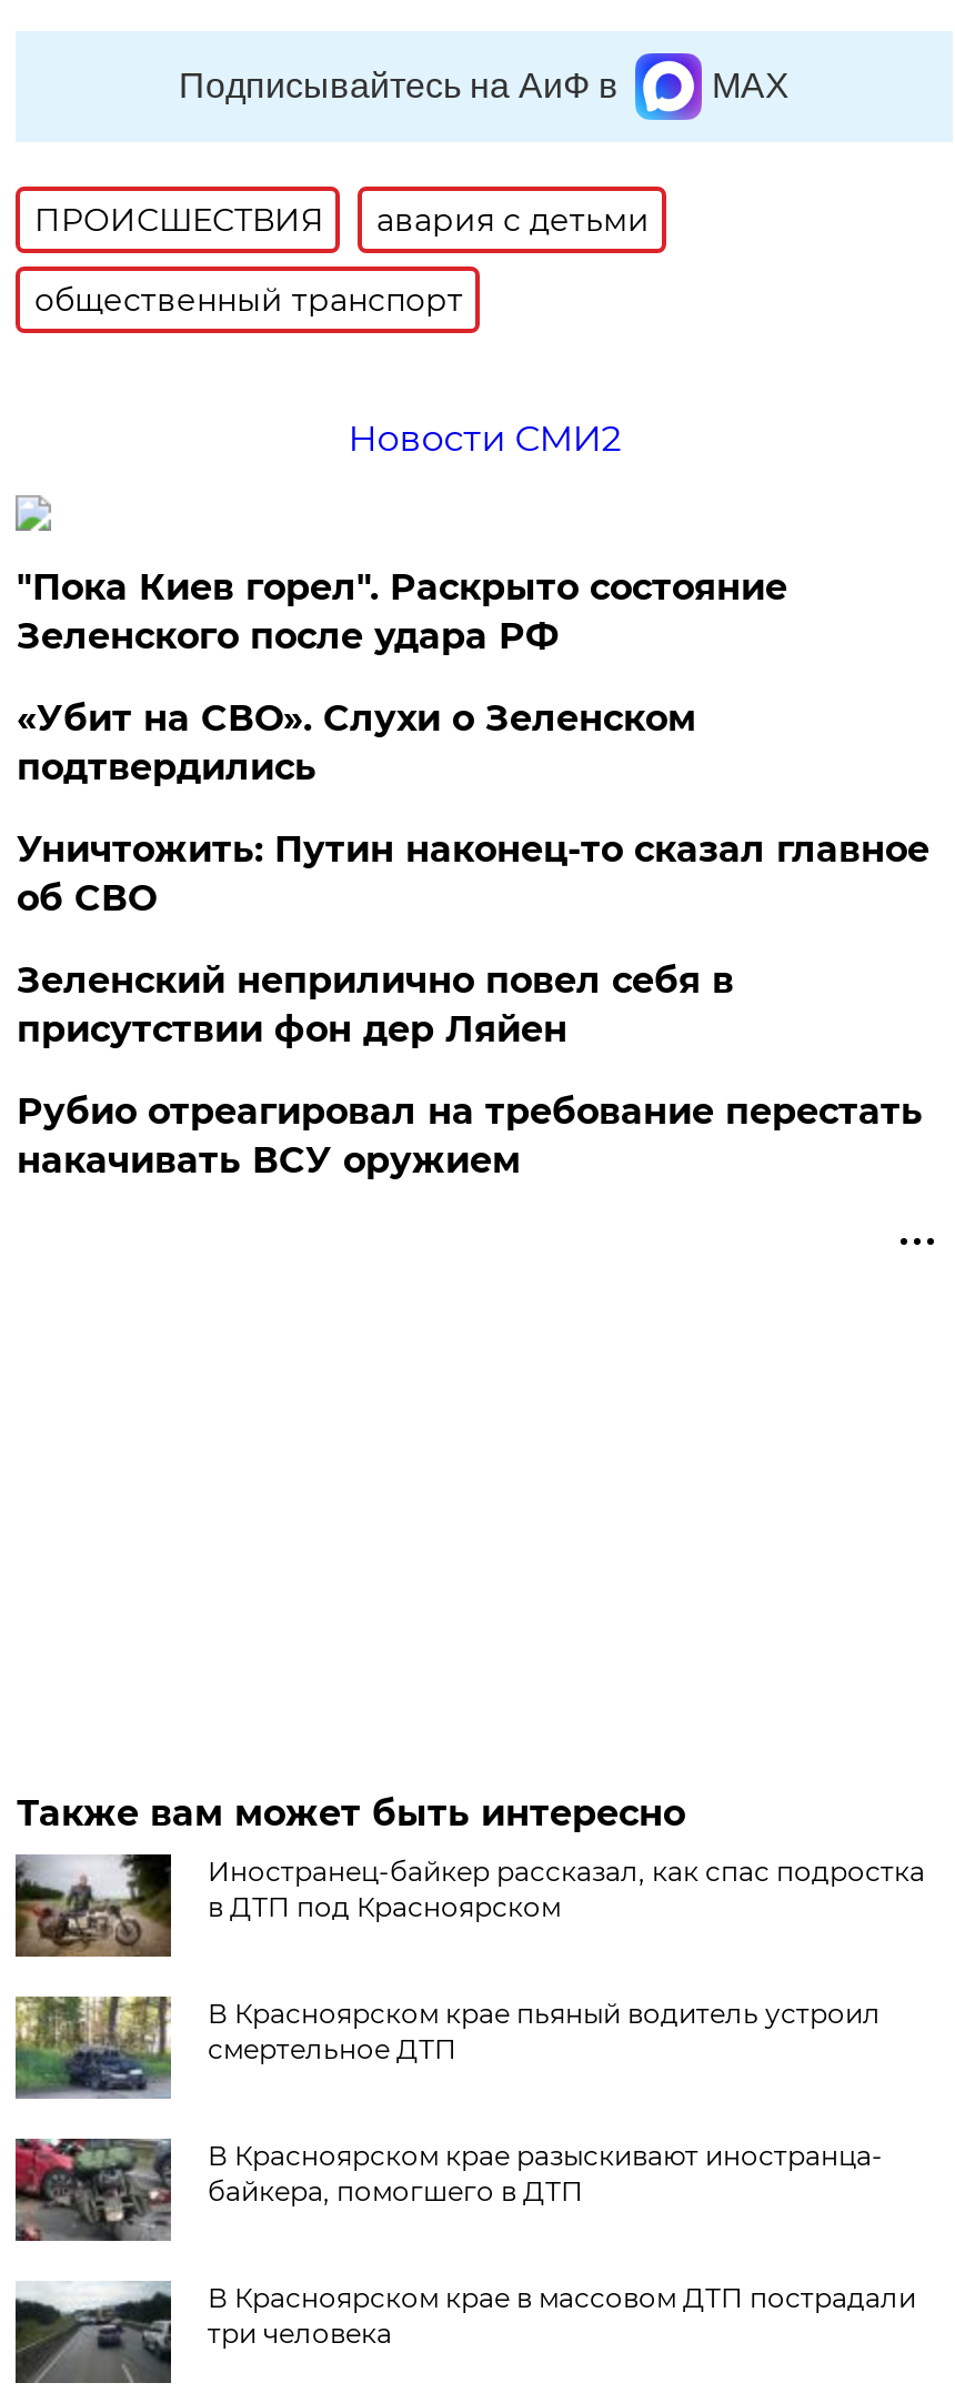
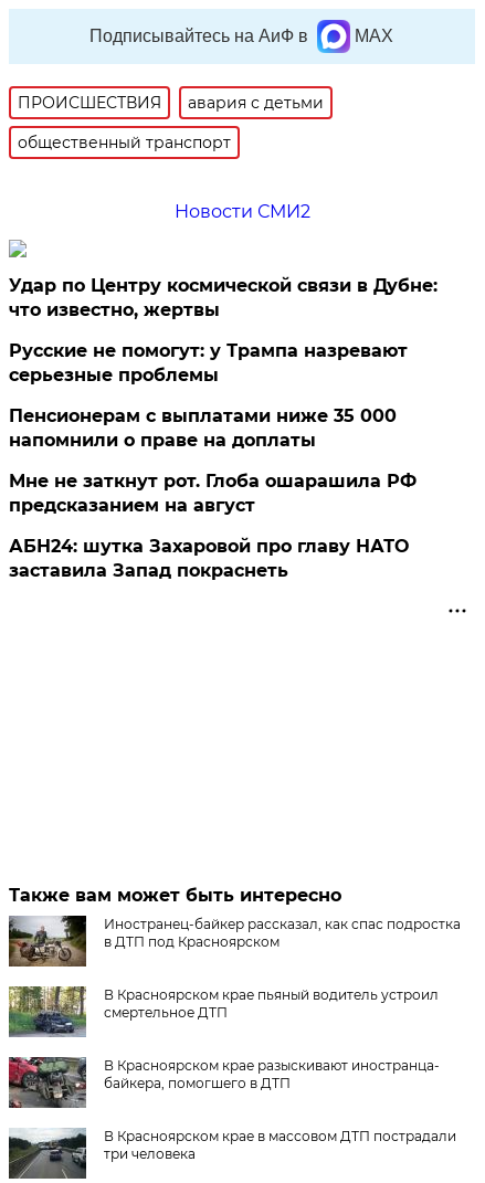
- "Пока Киев горел". Раскрыто состояние
- Зеленского после удара РФ
+ Удар по Центру космической связи в Дубне:
+ что известно, жертвы

- «Убит на СВО». Слухи о Зеленском
- подтвердились
+ Русские не помогут: у Трампа назревают
+ серьезные проблемы

- Уничтожить: Путин наконец-то сказал главное
- об СВО
+ Пенсионерам с выплатами ниже 35 000
+ напомнили о праве на доплаты

- Зеленский неприлично повел cебя в
- присутствии фон дер Ляйен
+ Мне не заткнут рот. Глоба ошарашила РФ
+ предсказанием на август

- Рубио отреагировал на требование перестать
- накачивать ВСУ оружием
+ АБН24: шутка Захаровой про главу НАТО
+ заставила Запад покраснеть
